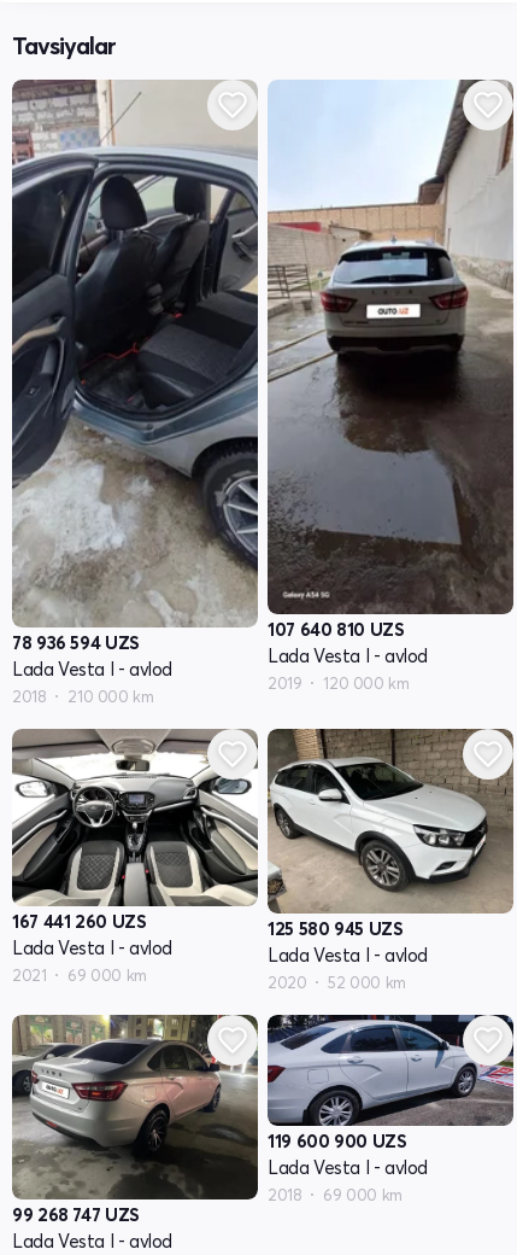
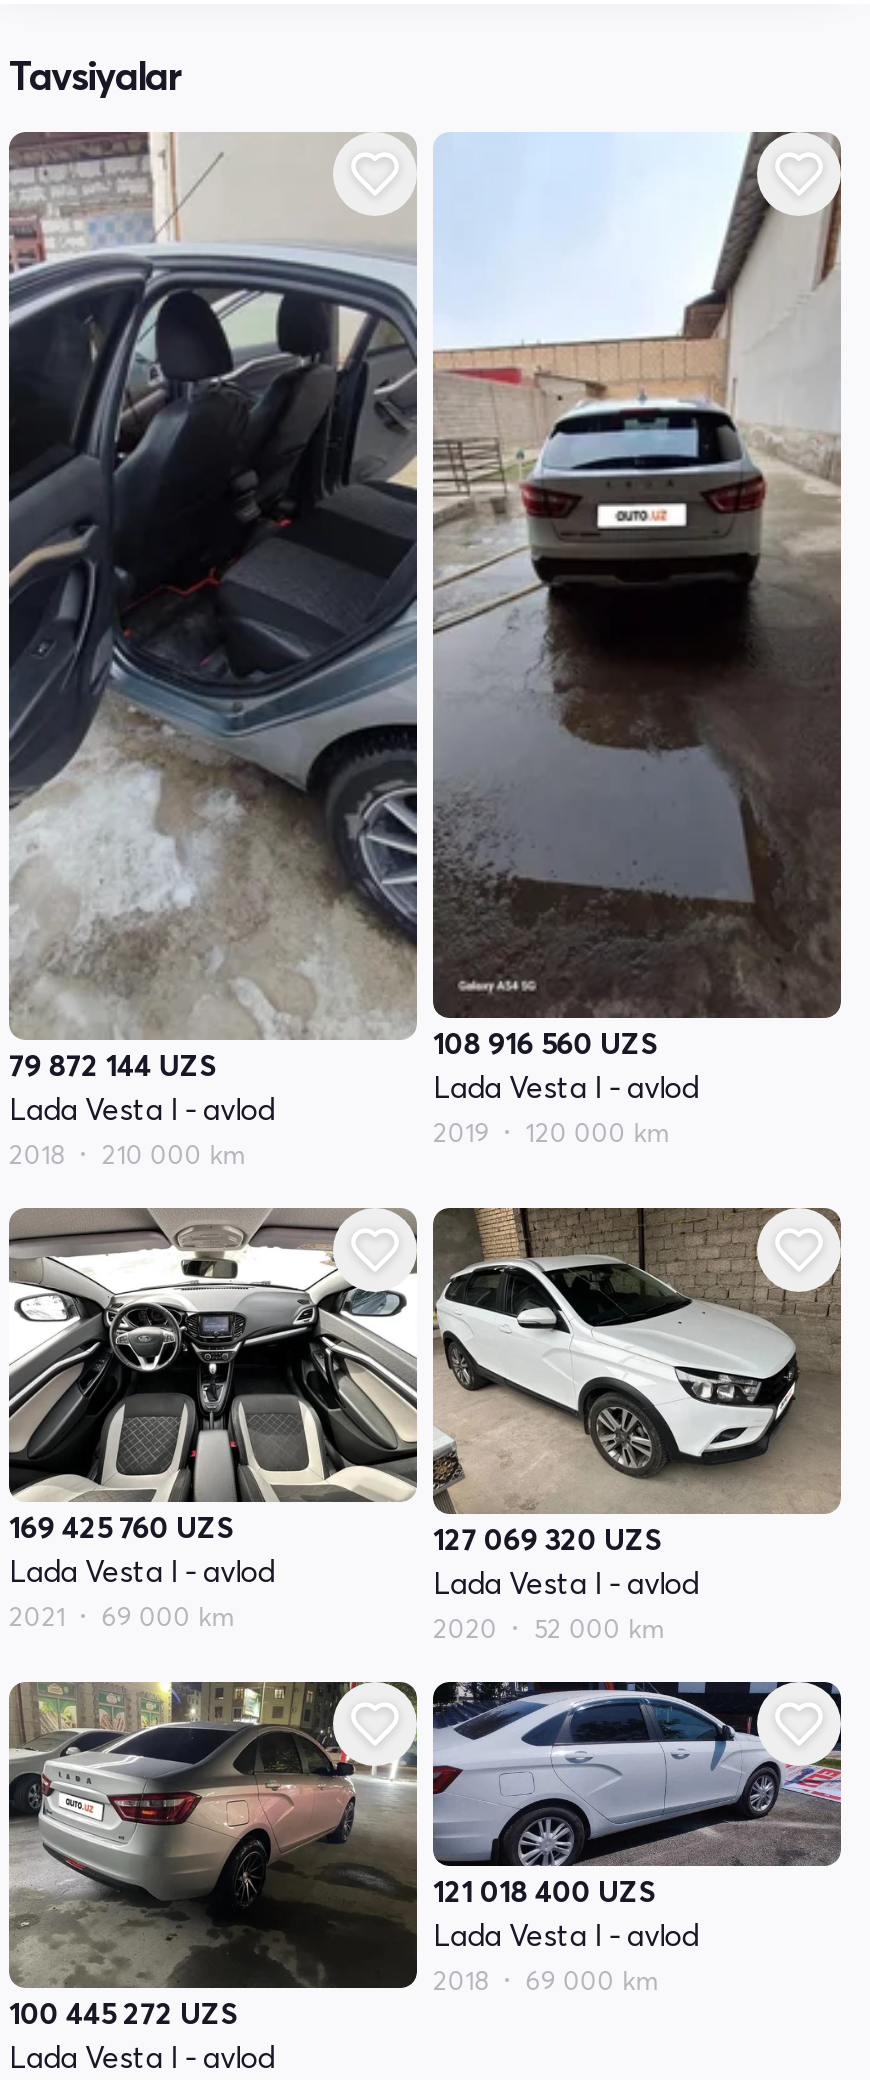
- 107 640 810 UZS
+ 108 916 560 UZS

- 78 936 594 UZS
+ 79 872 144 UZS

- 167 441 260 UZS
+ 169 425 760 UZS

- 125 580 945 UZS
+ 127 069 320 UZS

- 119 600 900 UZS
+ 121 018 400 UZS

- 99 268 747 UZS
+ 100 445 272 UZS
